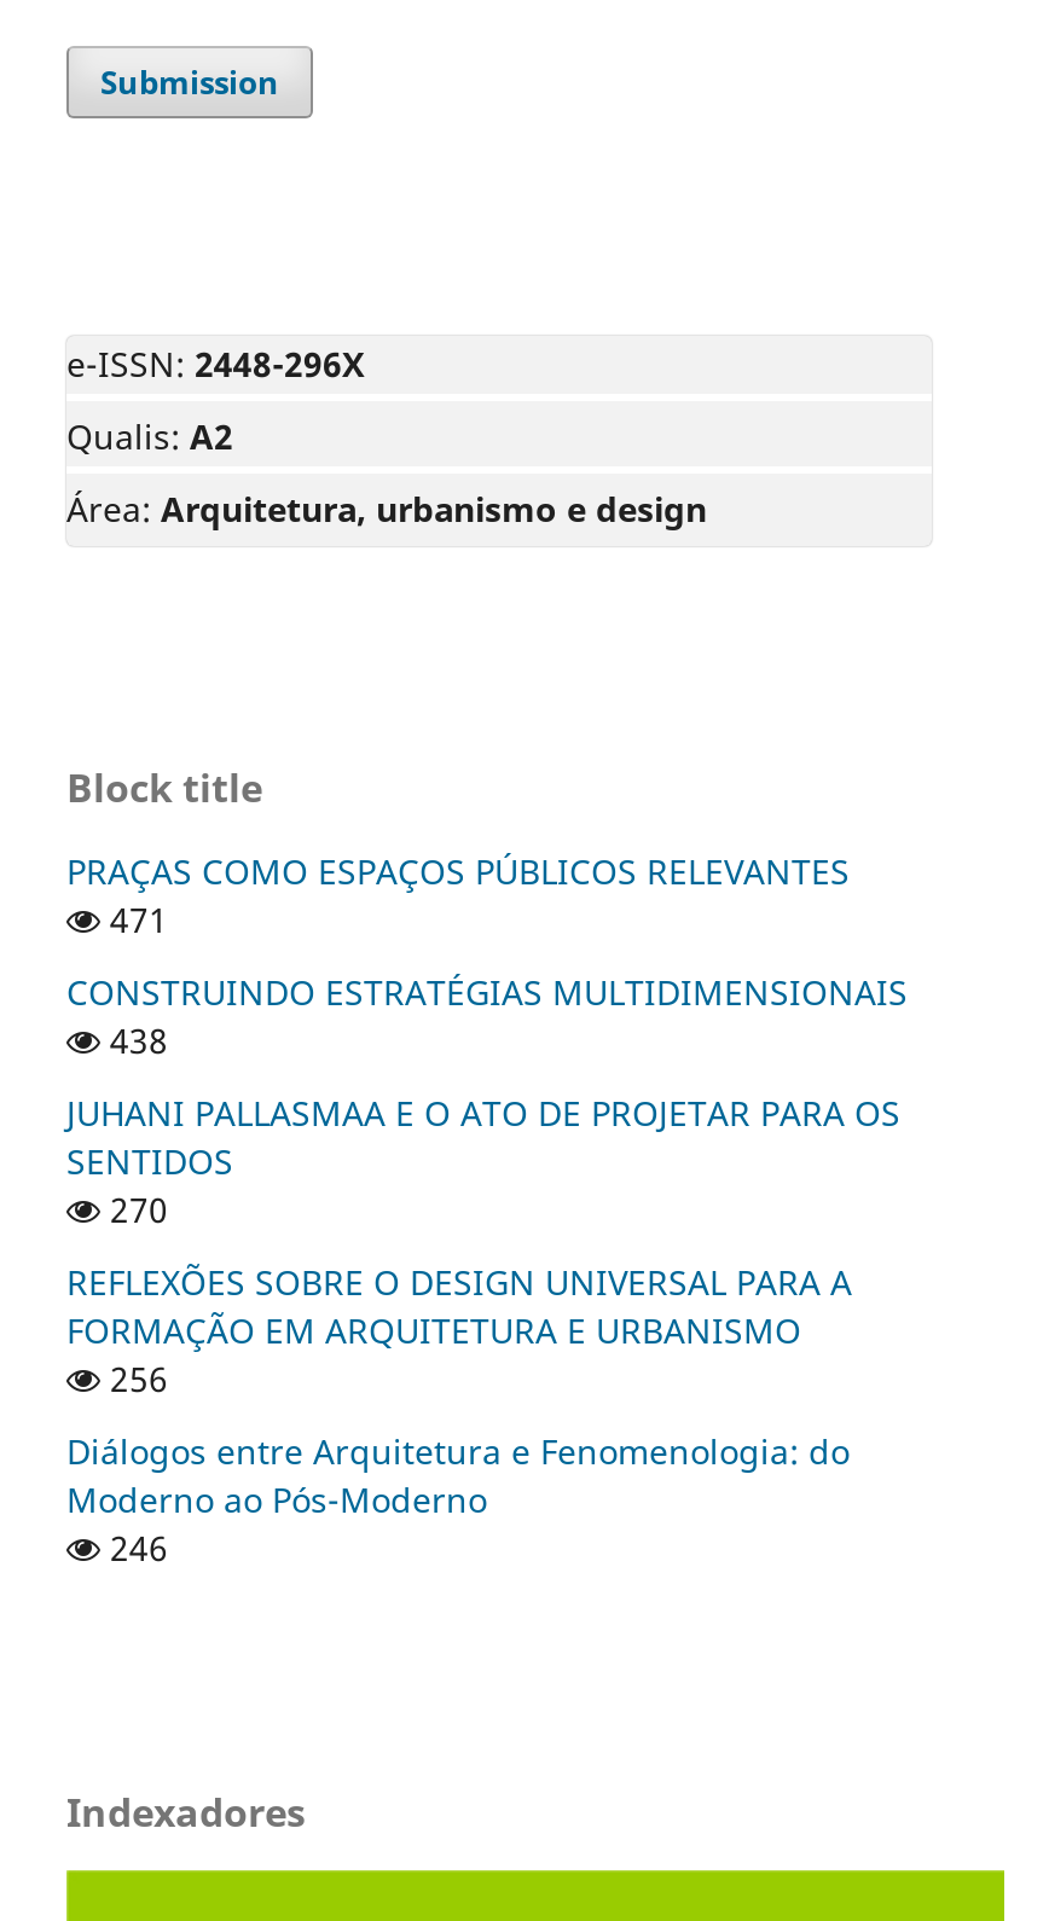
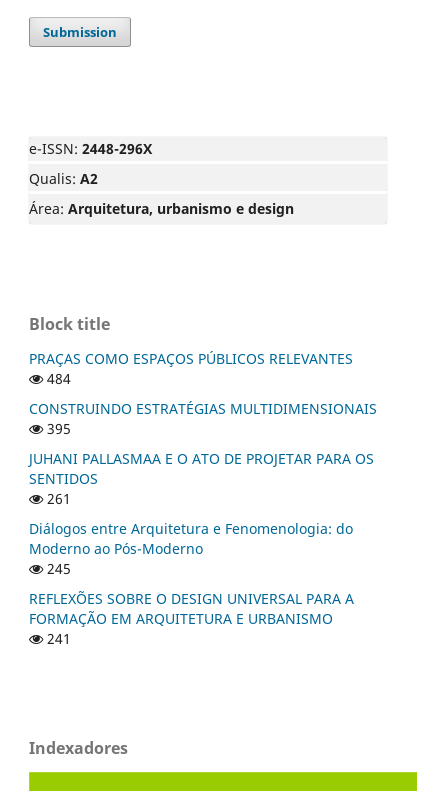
- 471
+ 484

- 438
+ 395

- 270
- 256
+ 261

moved down: REFLEXÕES SOBRE O DESIGN UNIVERSAL PARA A | FORMAÇÃO EM ARQUITETURA E URBANISMO

moved up: Diálogos entre Arquitetura e Fenomenologia: do | Moderno ao Pós-Moderno

- 246
+ 245
+ 241
